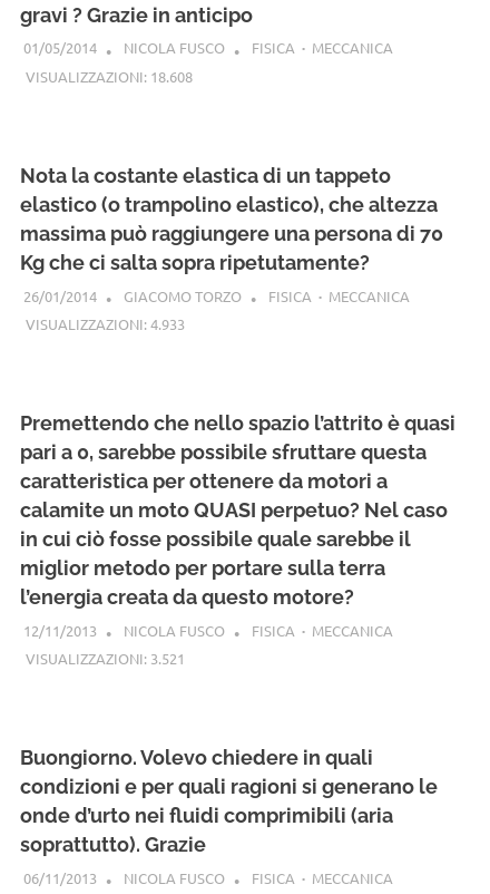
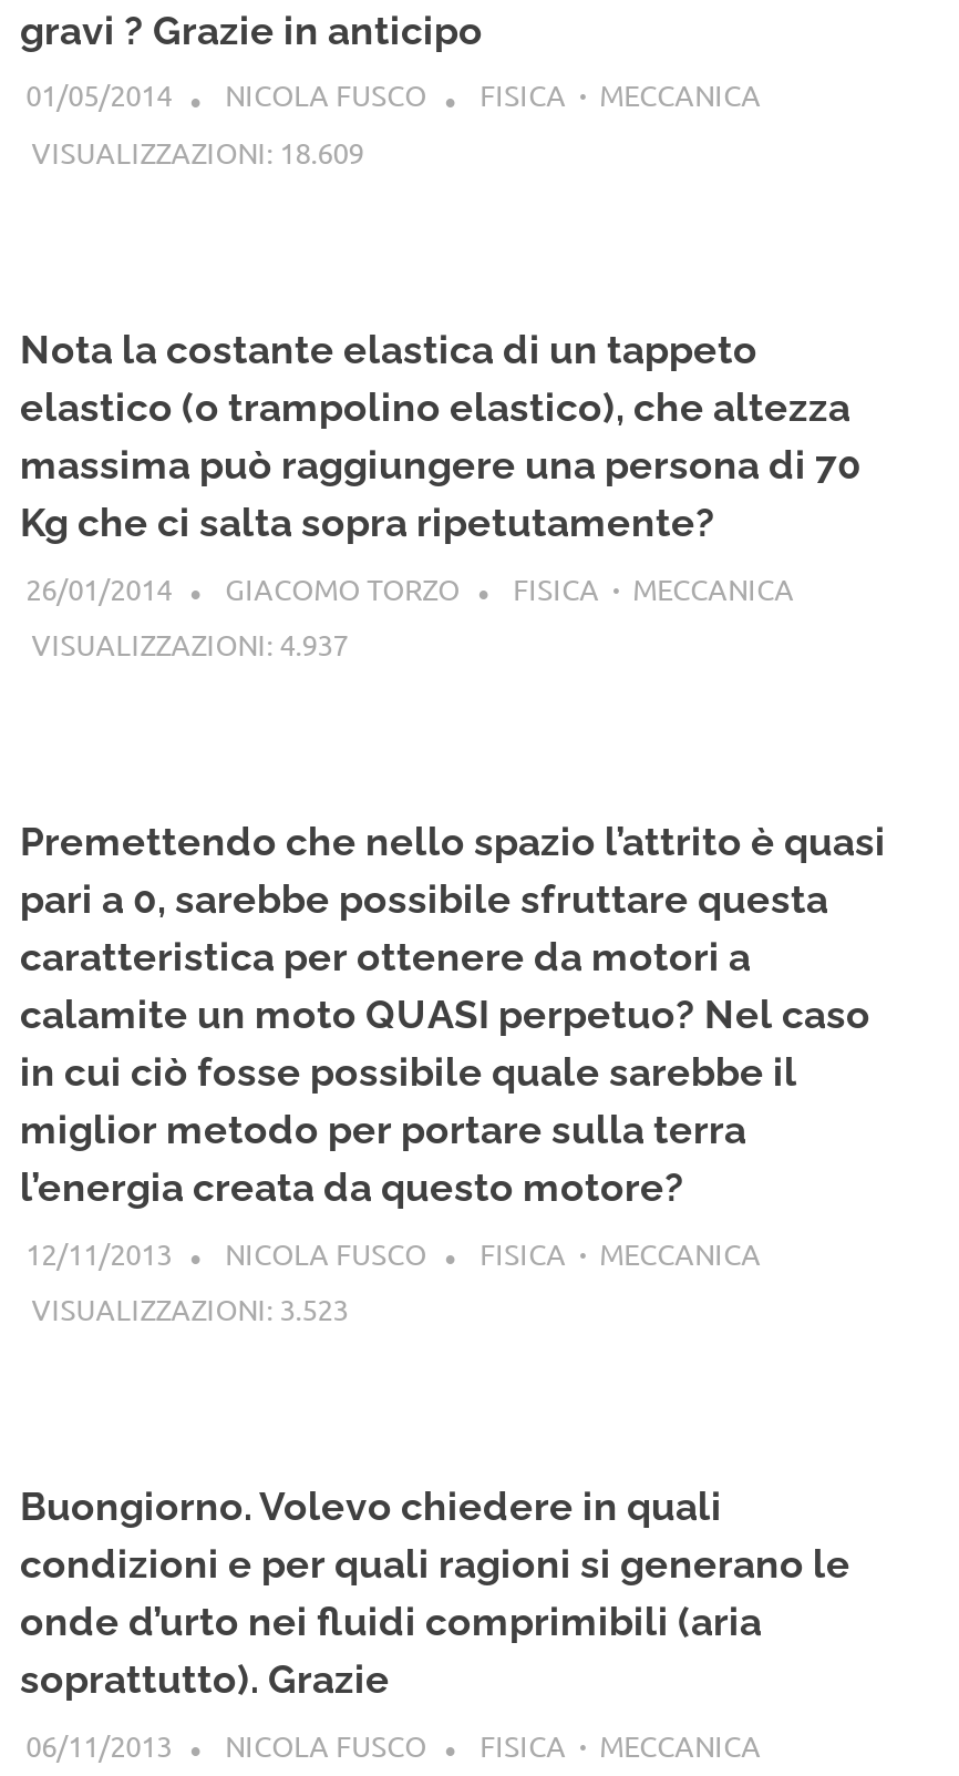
- VISUALIZZAZIONI: 18.608
+ VISUALIZZAZIONI: 18.609

- VISUALIZZAZIONI: 4.933
+ VISUALIZZAZIONI: 4.937

- VISUALIZZAZIONI: 3.521
+ VISUALIZZAZIONI: 3.523
